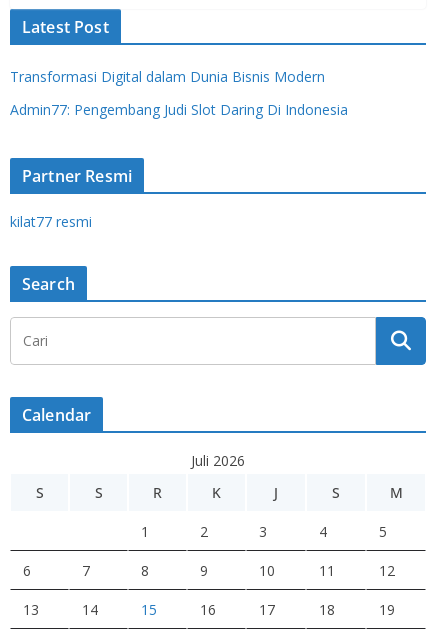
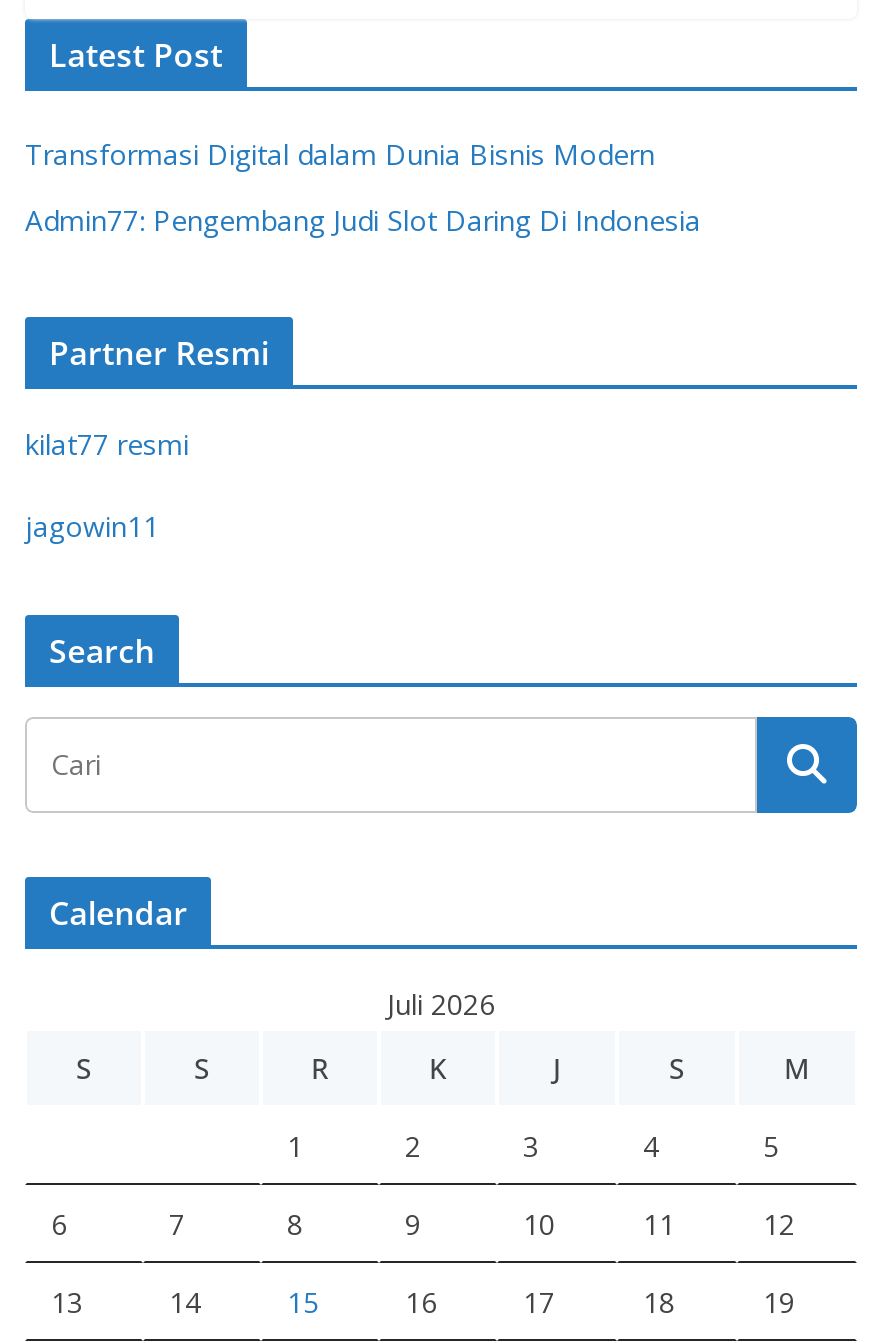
+ jagowin11
